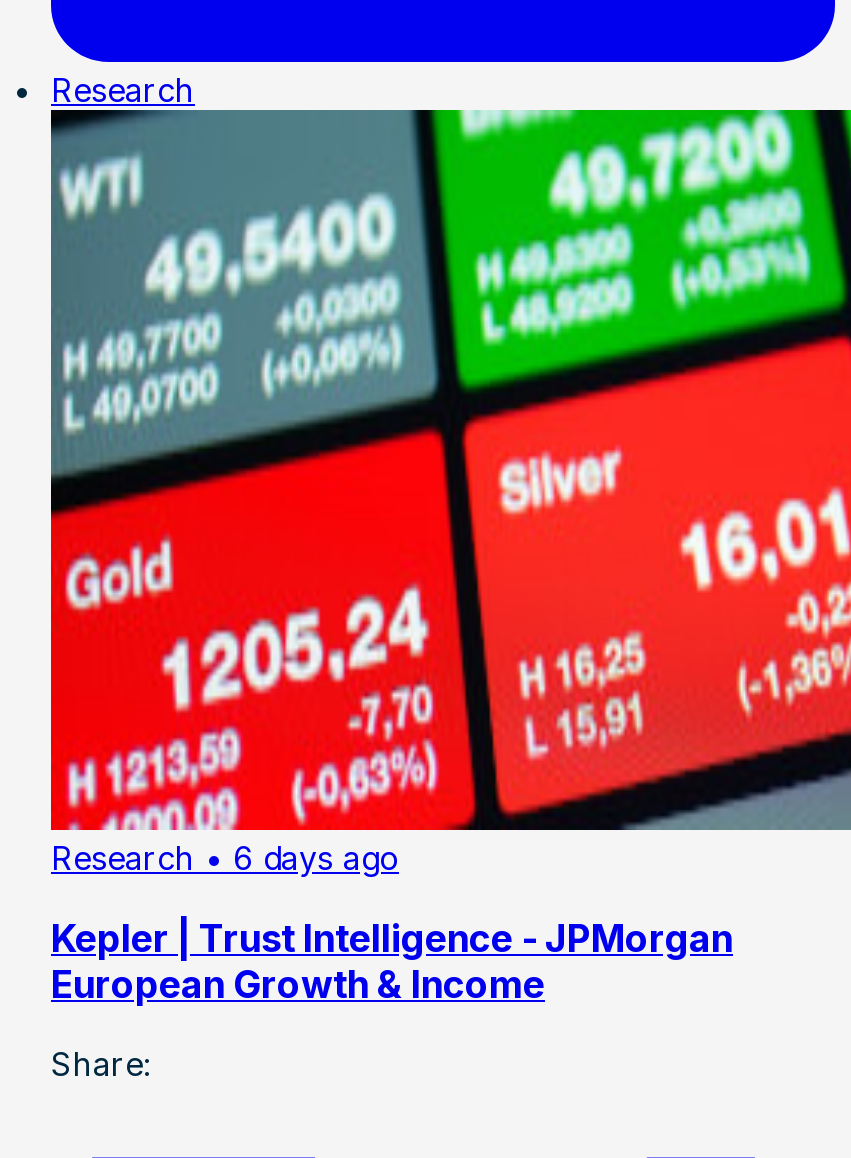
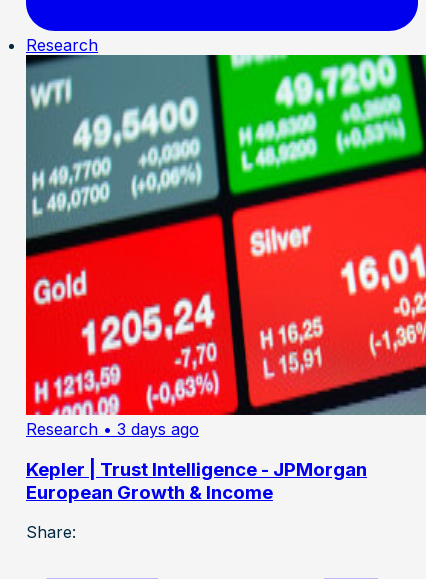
- Research • 6 days ago
+ Research • 3 days ago
